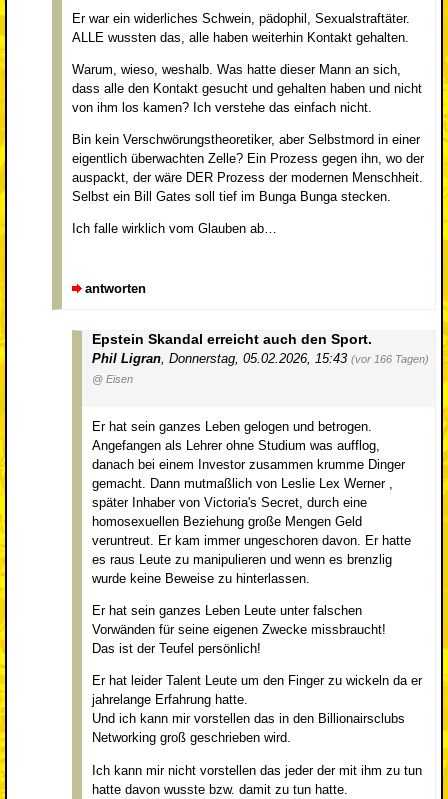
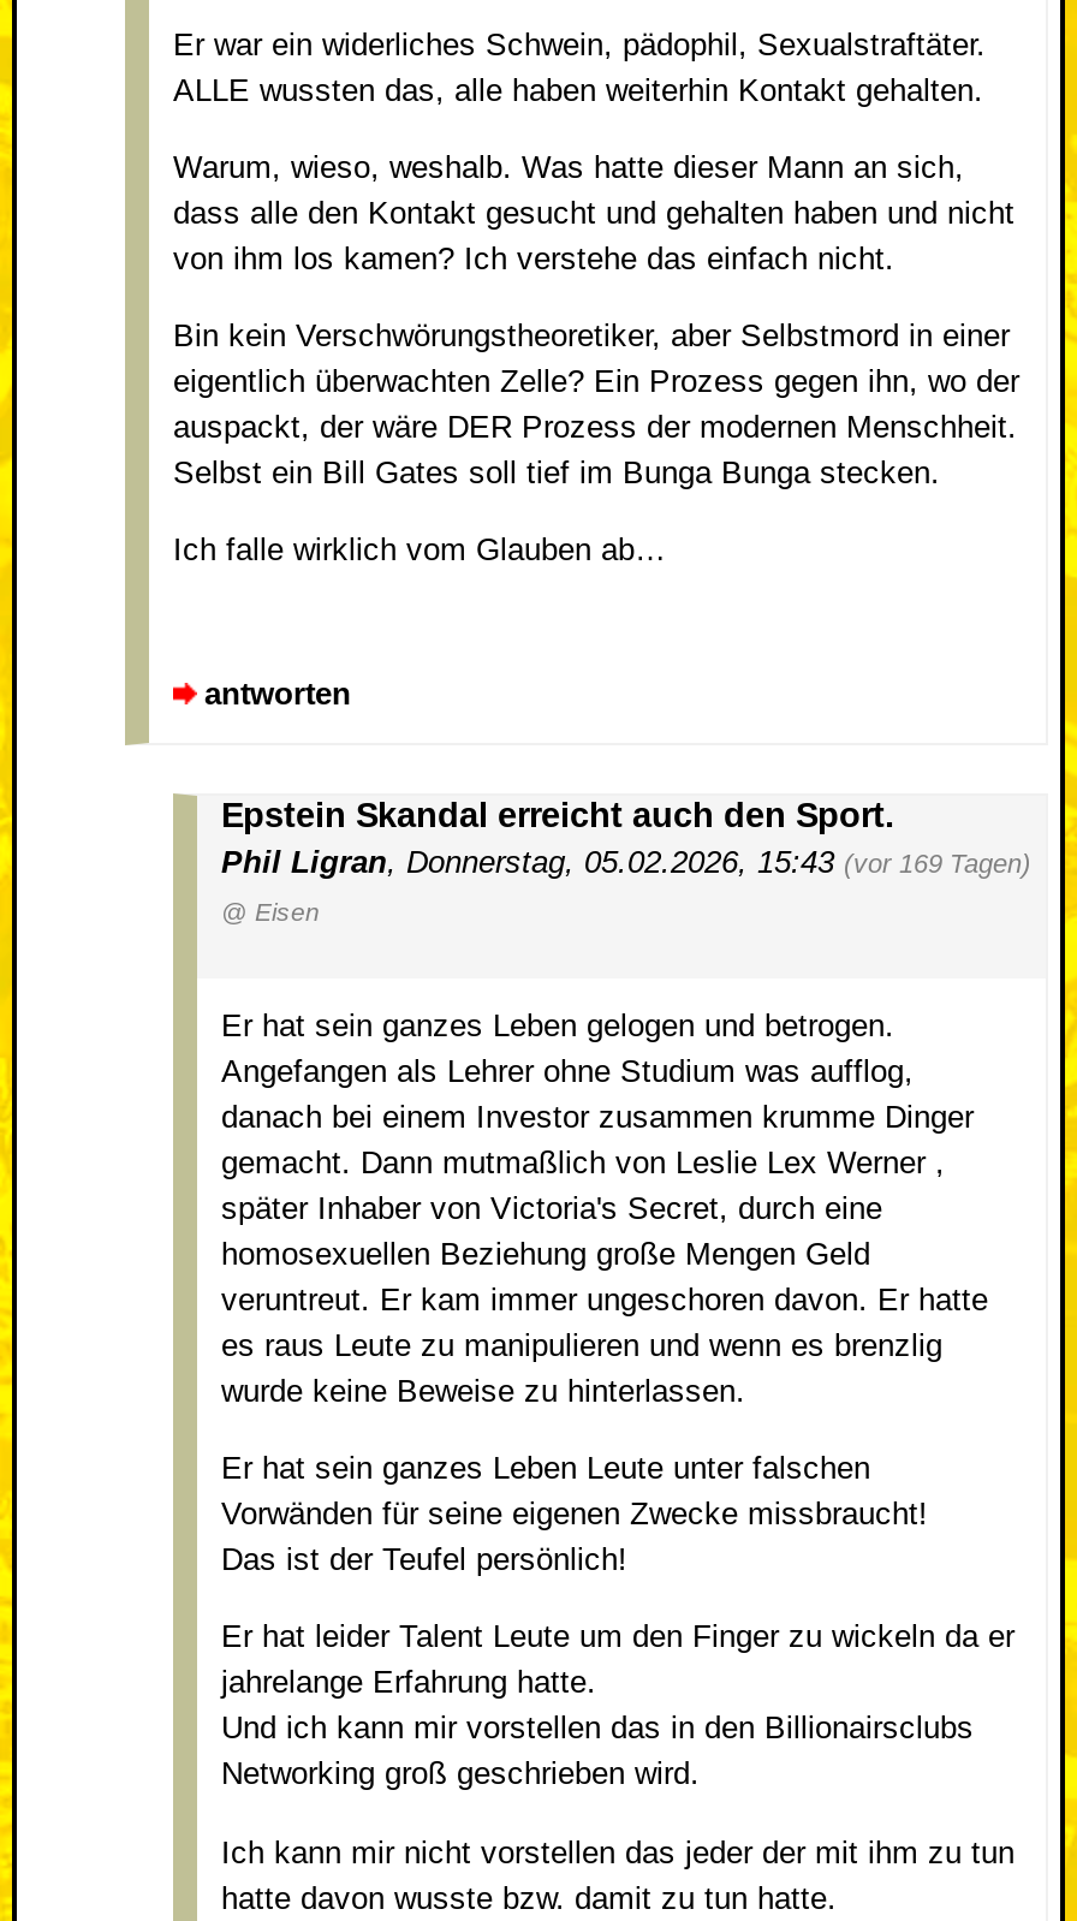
- Phil Ligran, Donnerstag, 05.02.2026, 15:43 (vor 166 Tagen)
+ Phil Ligran, Donnerstag, 05.02.2026, 15:43 (vor 169 Tagen)
